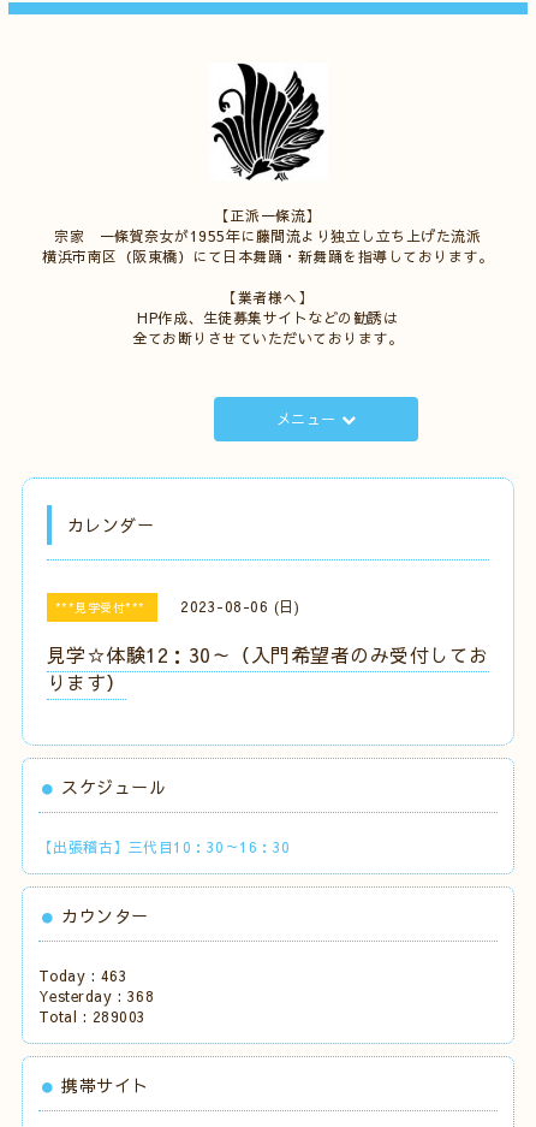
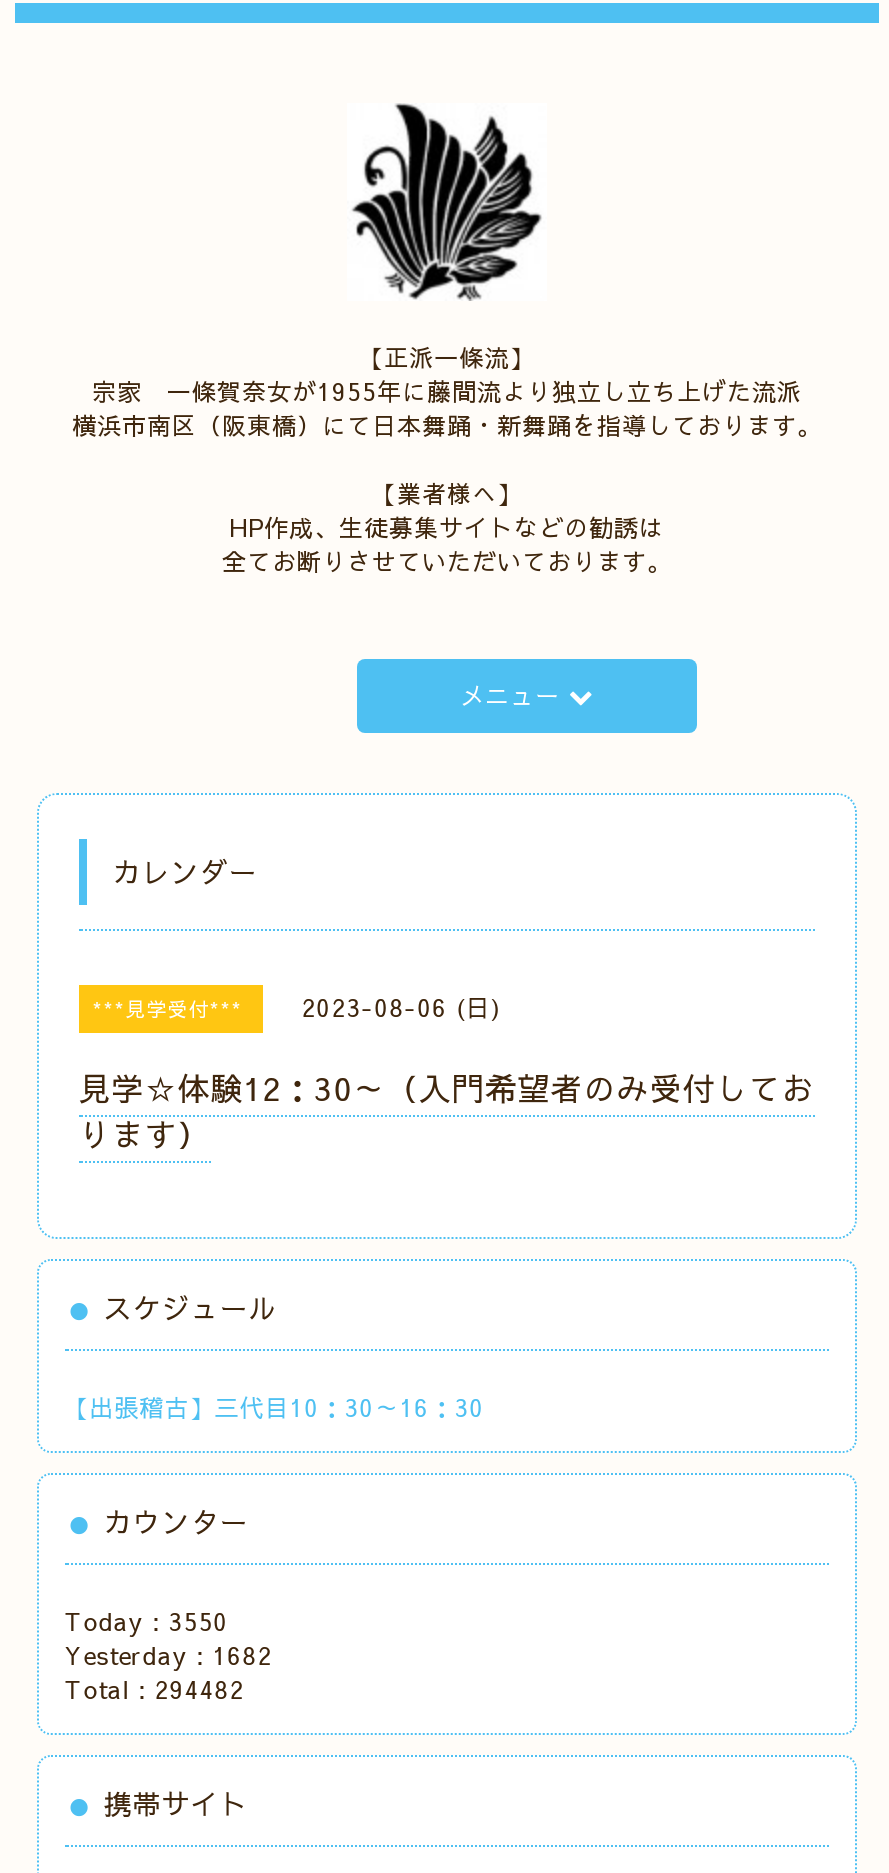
- Today : 463
+ Today : 3550

- Yesterday : 368
+ Yesterday : 1682

- Total : 289003
+ Total : 294482
